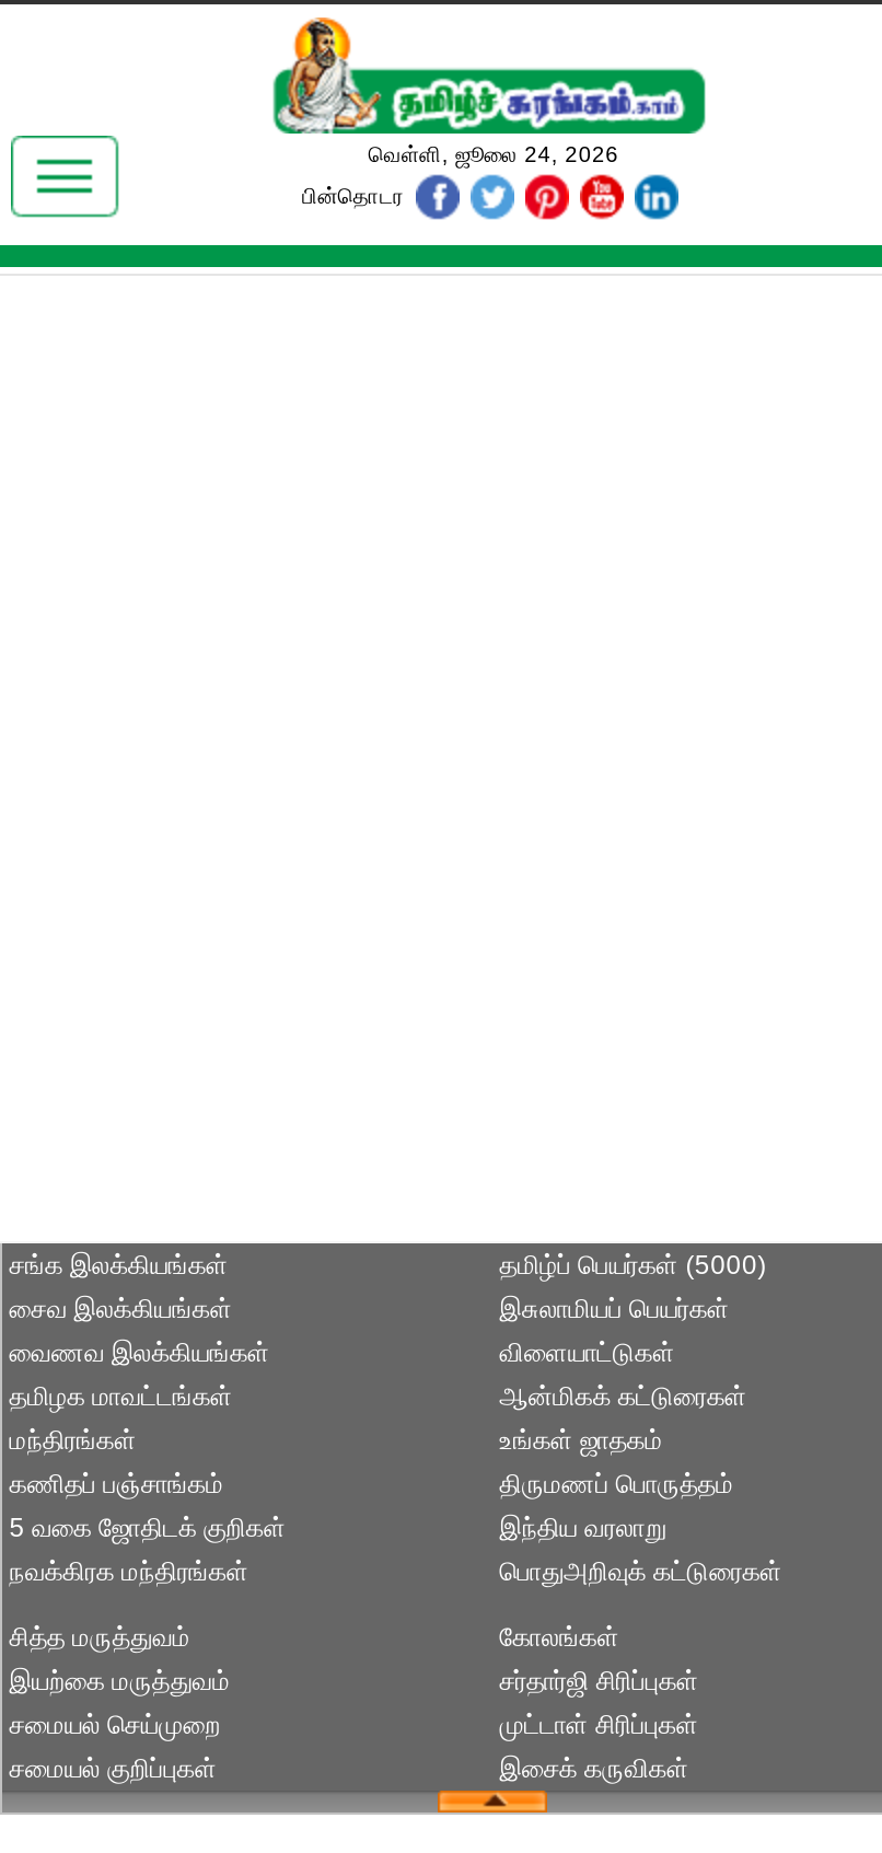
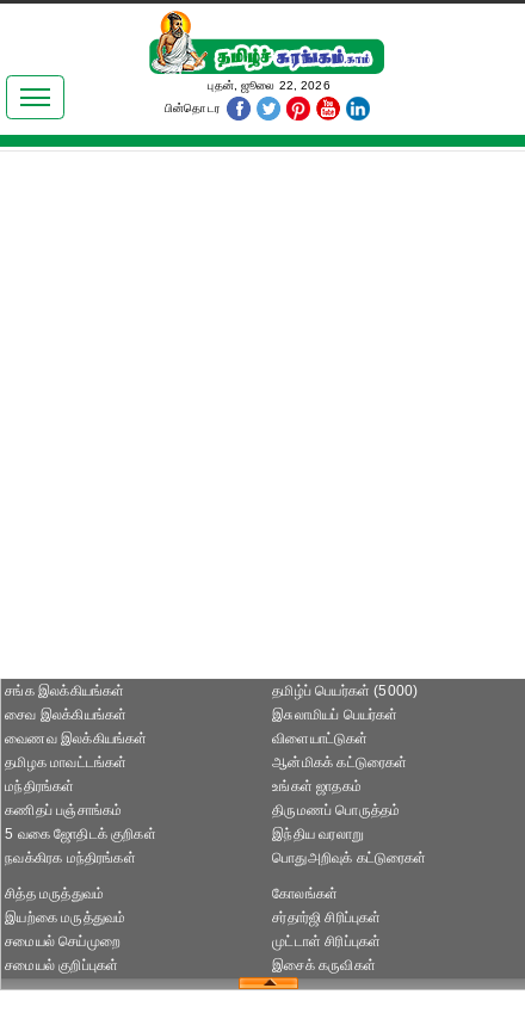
- வெள்ளி, ஜூலை 24, 2026
+ புதன், ஜூலை 22, 2026
